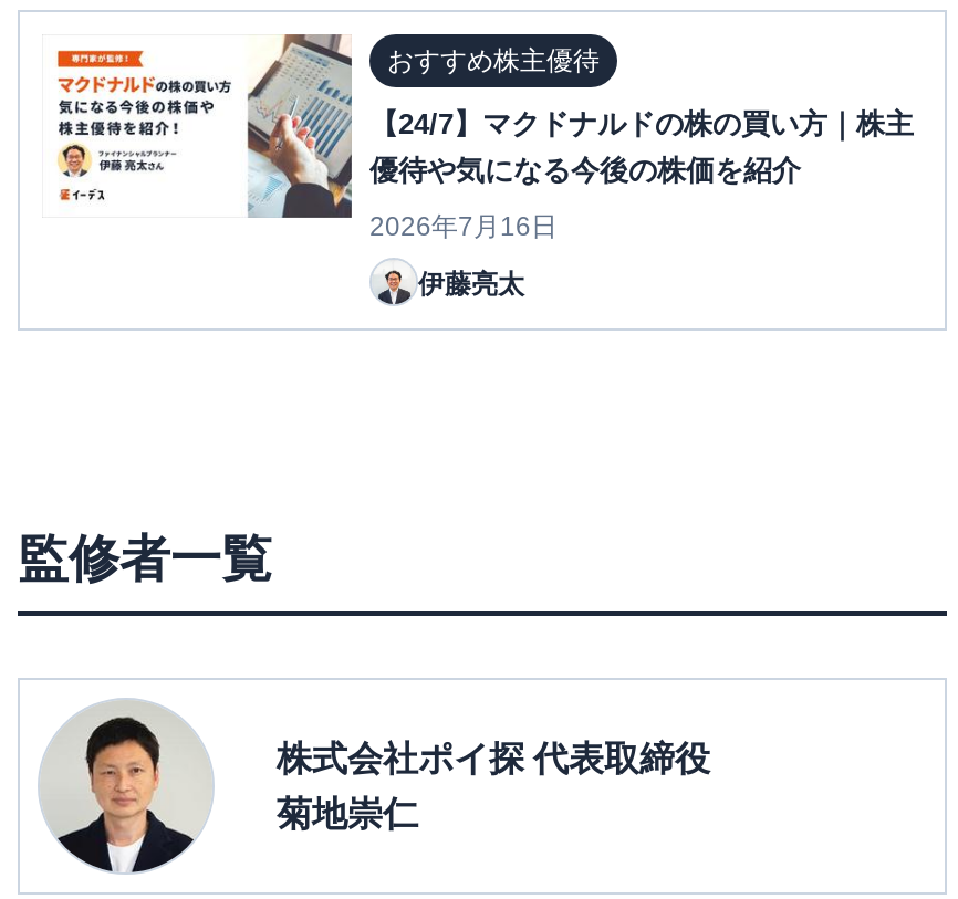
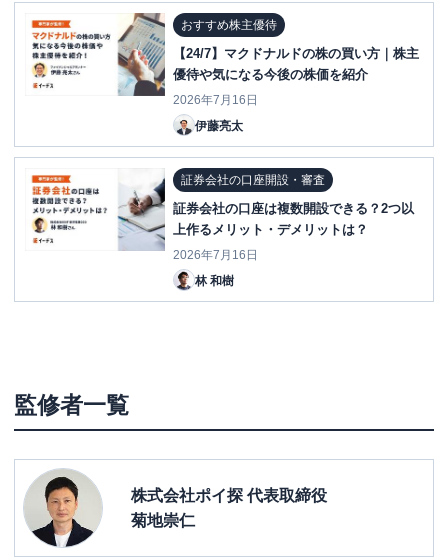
+ [image]

+ [image]
+ 証券会社の口座開設・審査
+ 証券会社の口座は複数開設できる？2つ以
+ 上作るメリット・デメリットは？
+ 2026年7月16日
+ 林 和樹
